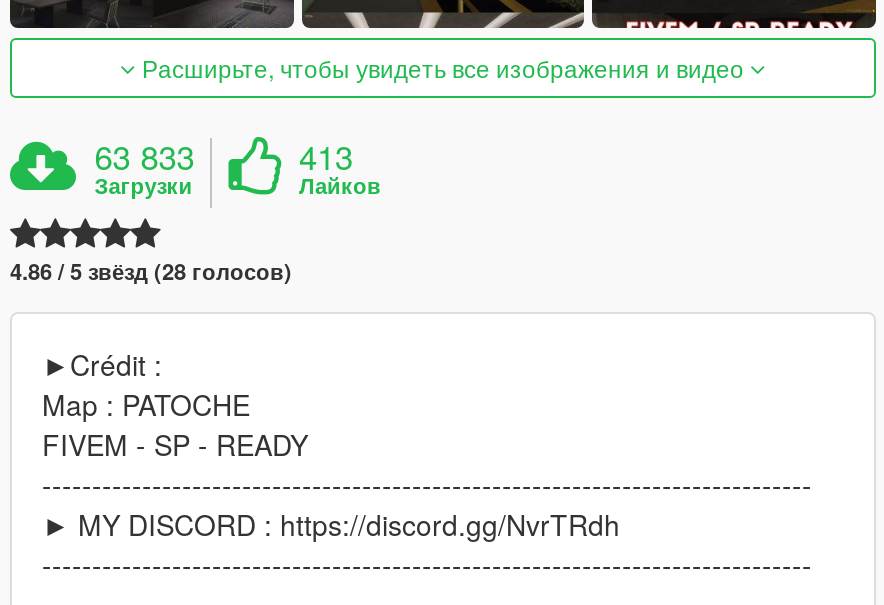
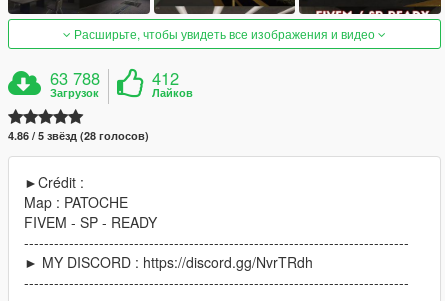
- 63 833
- Загрузки
+ 63 788
+ Загрузок

- 413
+ 412
